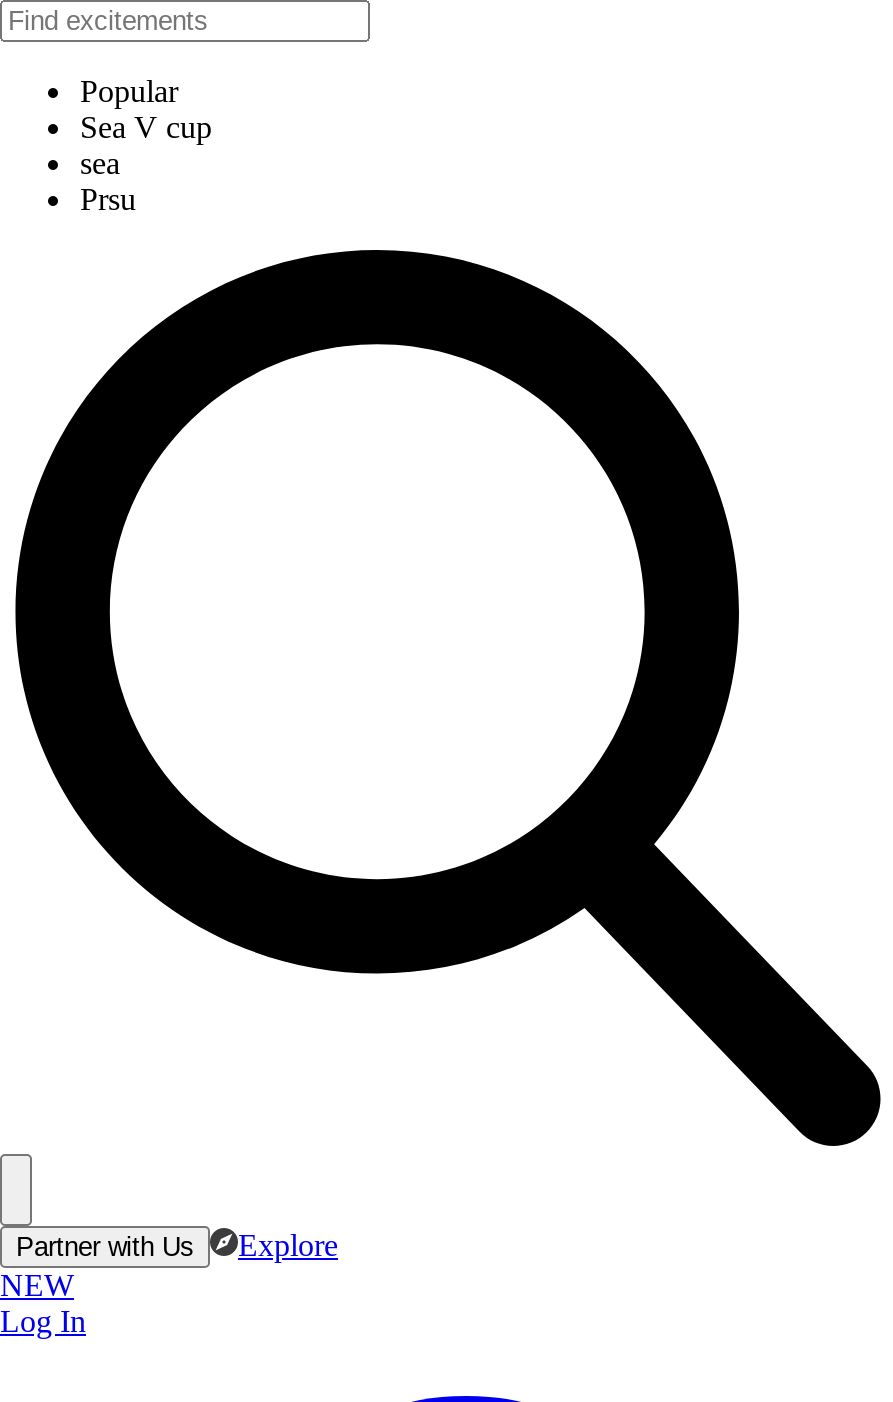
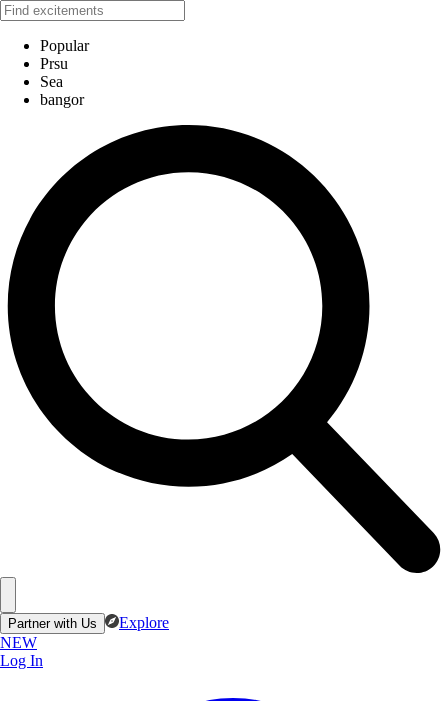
- Sea V cup
- sea

moved up: Prsu

+ Sea
+ bangor
